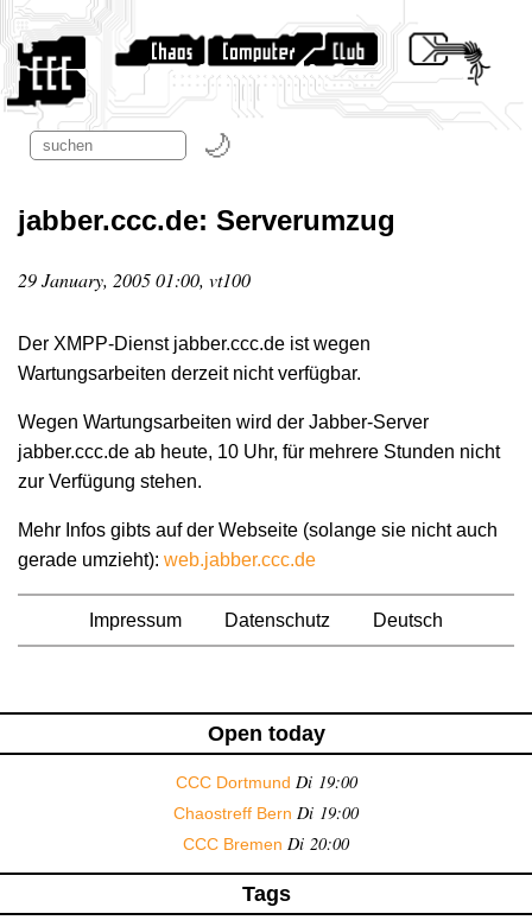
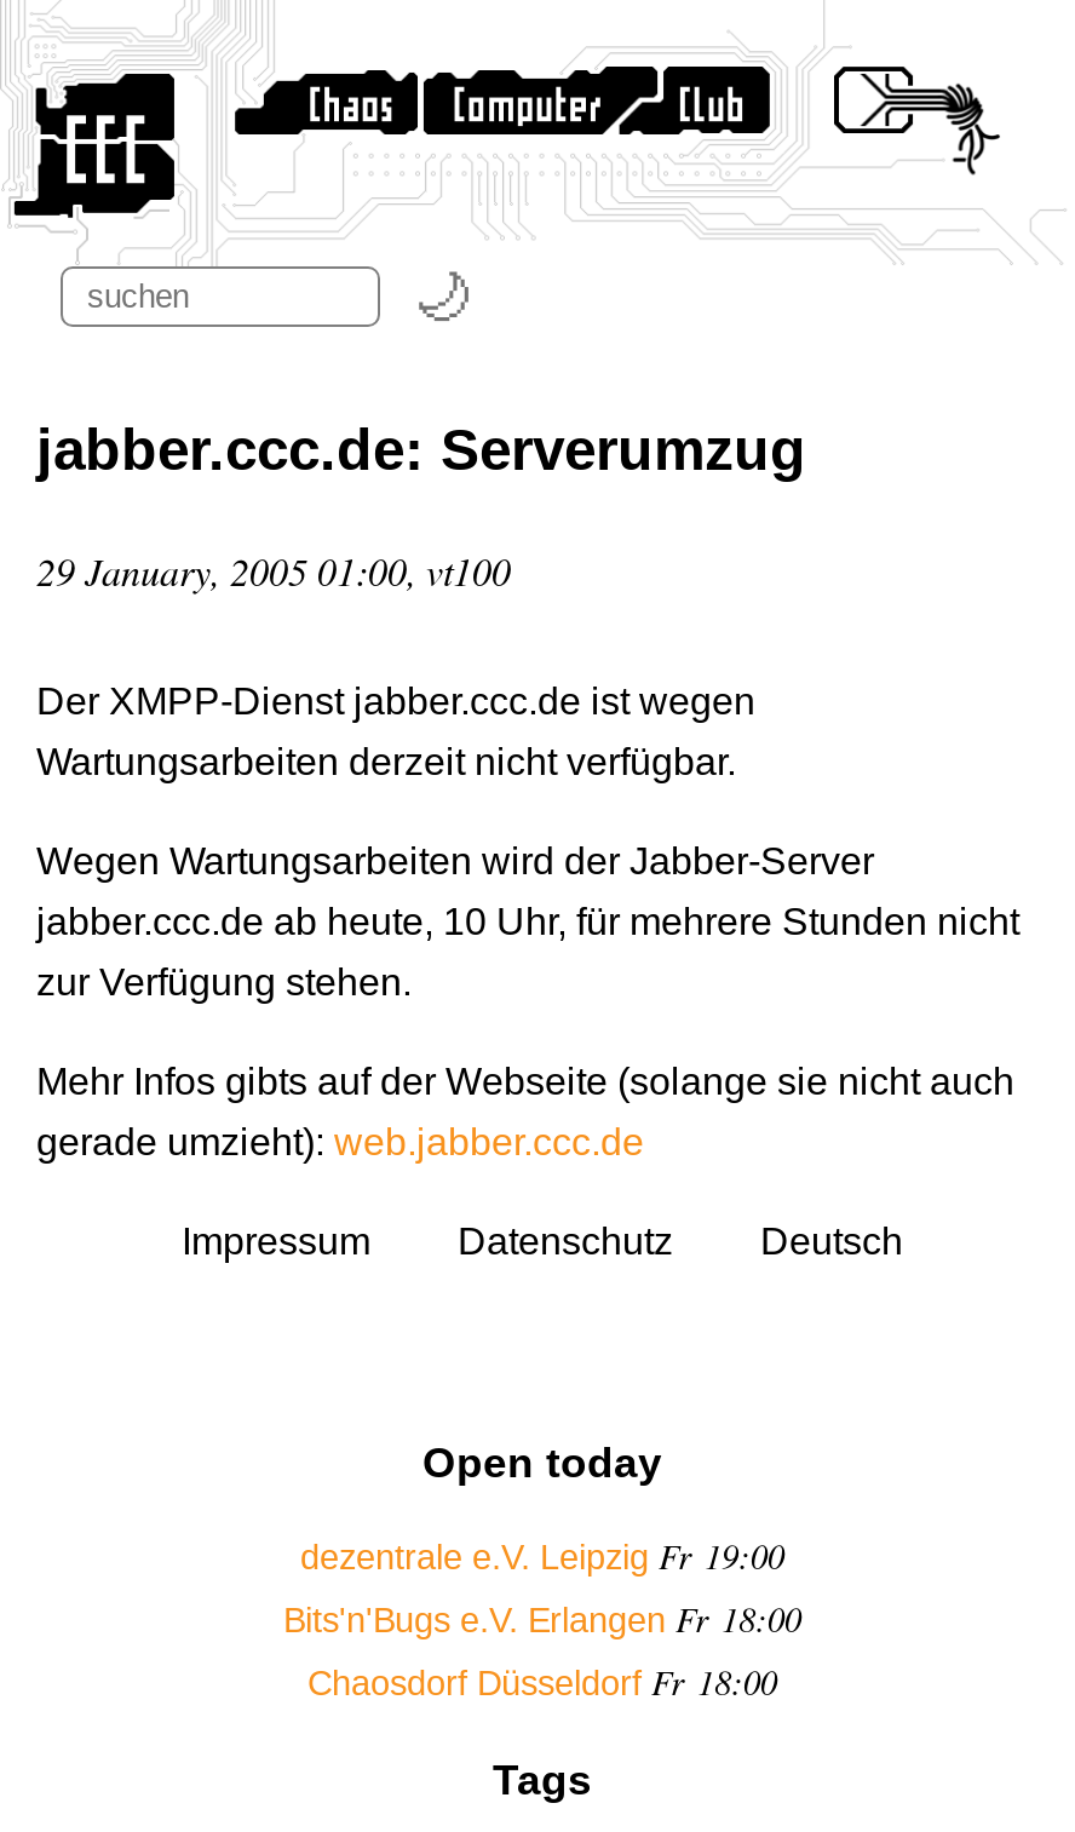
- CCC Dortmund Di 19:00
- Chaostreff Bern Di 19:00
- CCC Bremen Di 20:00
+ dezentrale e.V. Leipzig Fr 19:00
+ Bits'n'Bugs e.V. Erlangen Fr 18:00
+ Chaosdorf Düsseldorf Fr 18:00
